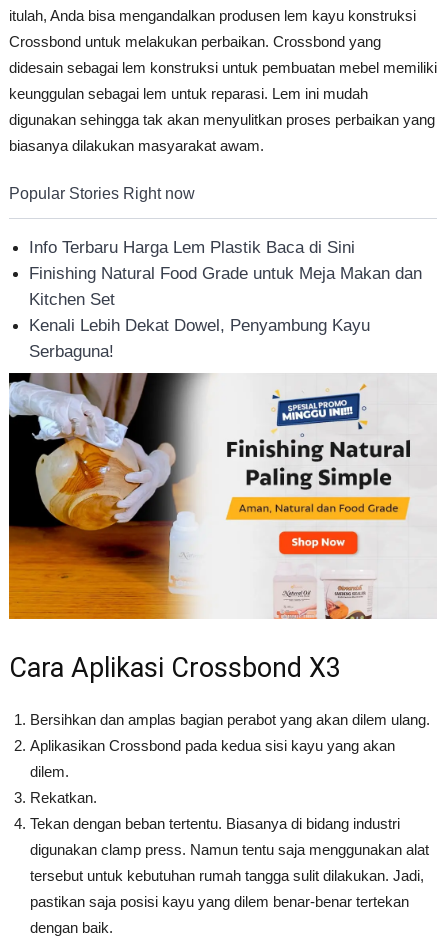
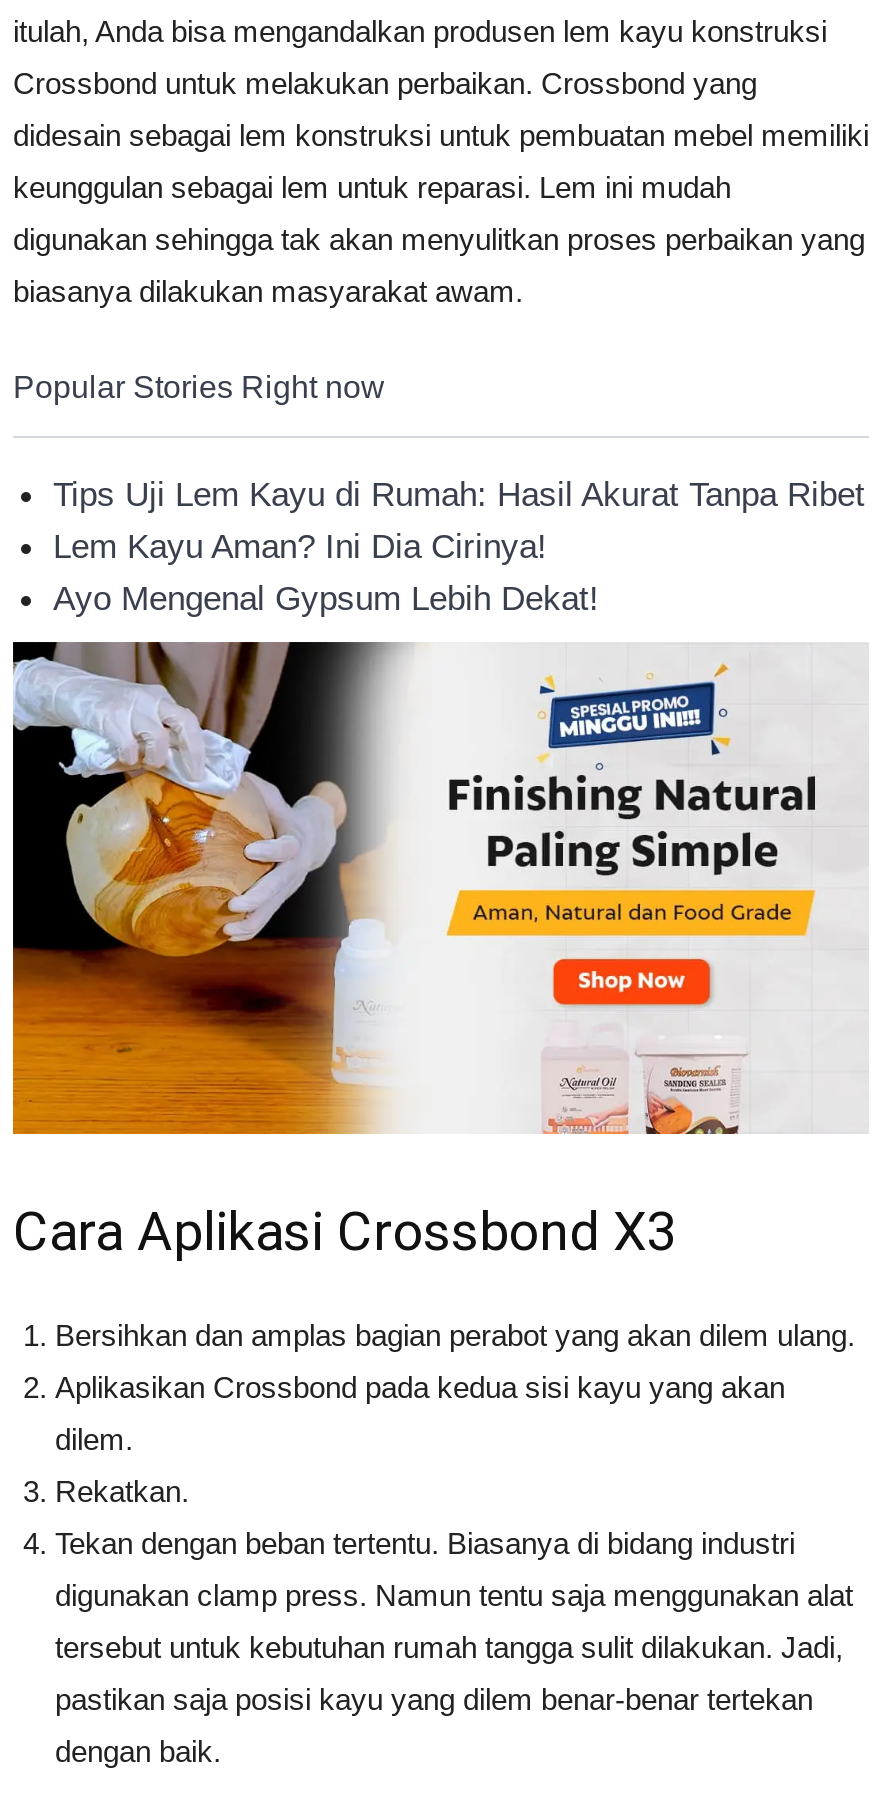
- Info Terbaru Harga Lem Plastik Baca di Sini
- Finishing Natural Food Grade untuk Meja Makan dan
- Kitchen Set
- Kenali Lebih Dekat Dowel, Penyambung Kayu
- Serbaguna!
+ Tips Uji Lem Kayu di Rumah: Hasil Akurat Tanpa Ribet
+ Lem Kayu Aman? Ini Dia Cirinya!
+ Ayo Mengenal Gypsum Lebih Dekat!
